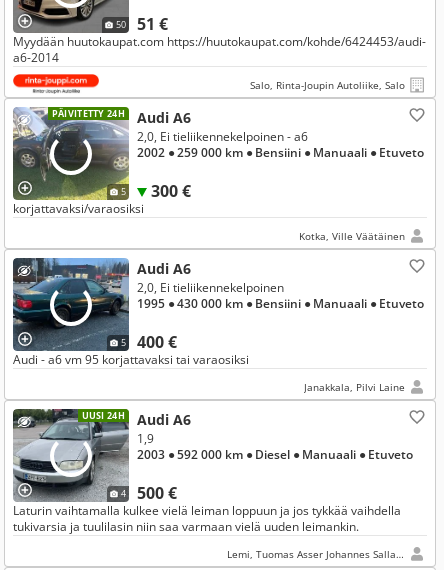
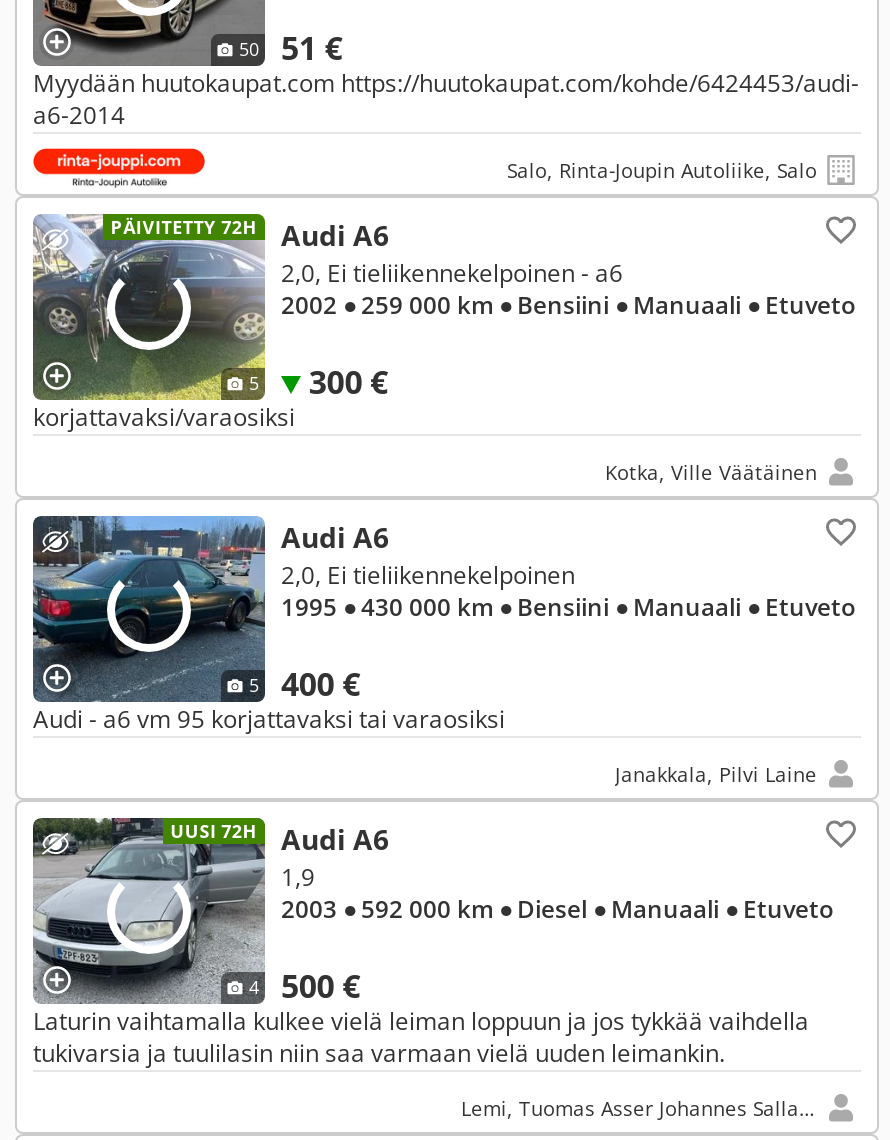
- PÄIVITETTY 24H Audi A6
+ PÄIVITETTY 72H Audi A6

- UUSI 24H Audi A6
+ UUSI 72H Audi A6
